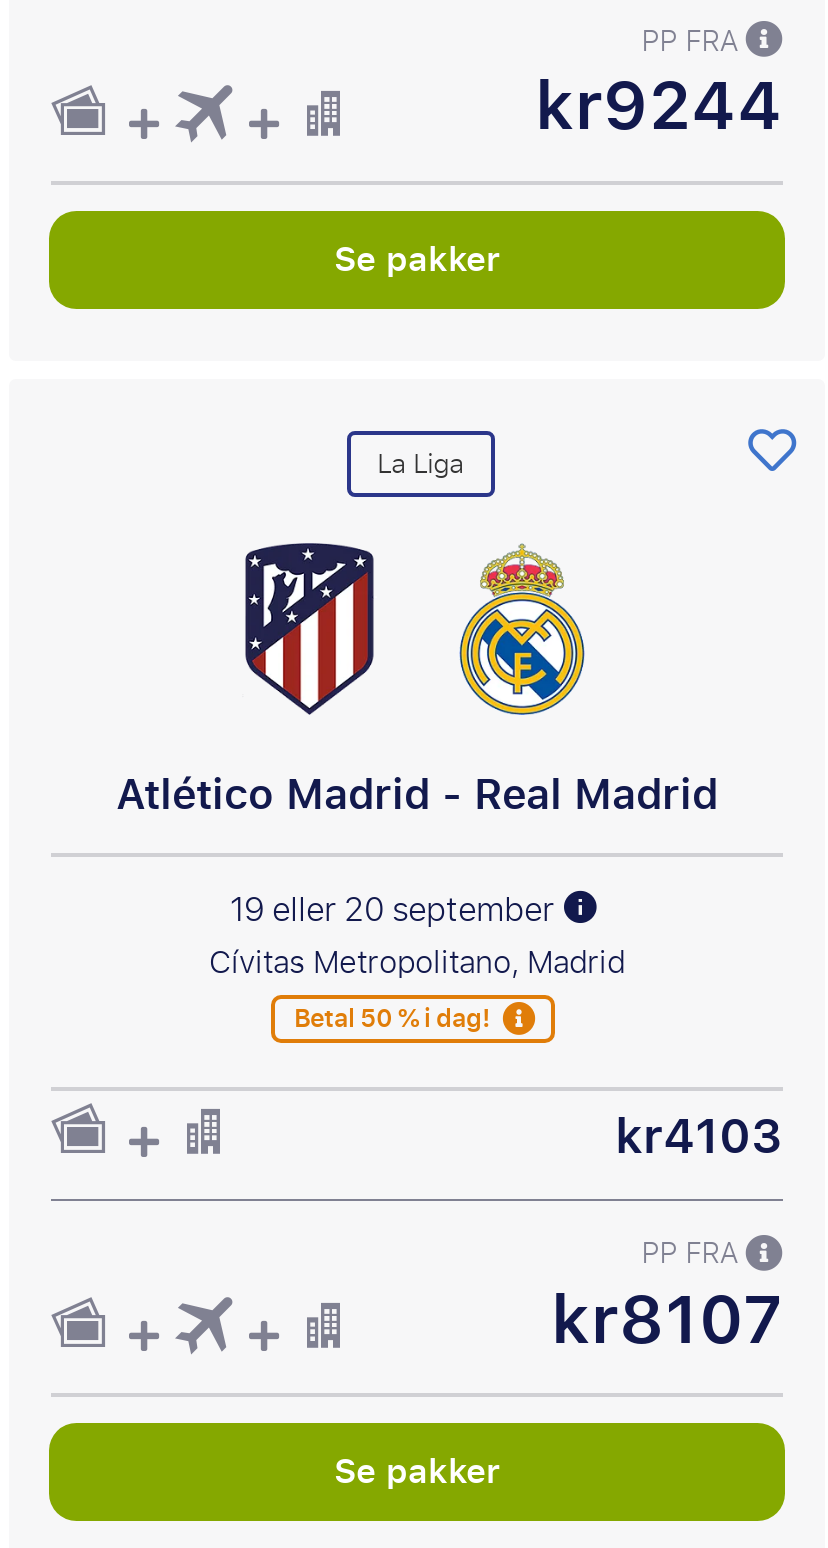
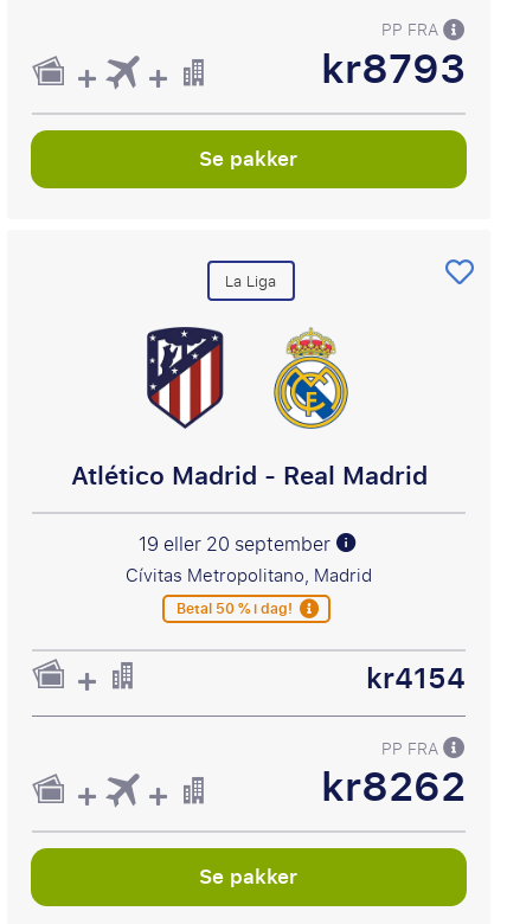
- kr9244
+ kr8793

- kr4103
+ kr4154

- kr8107
+ kr8262
